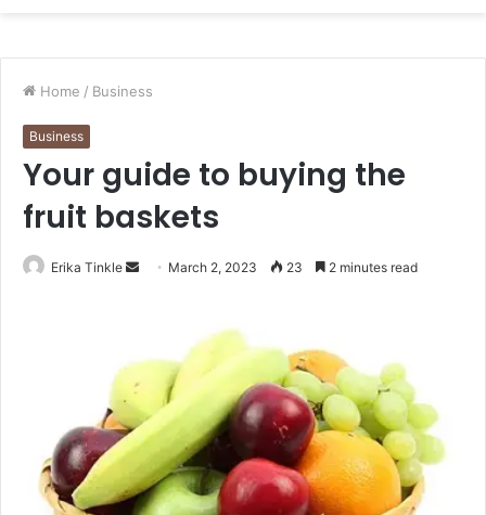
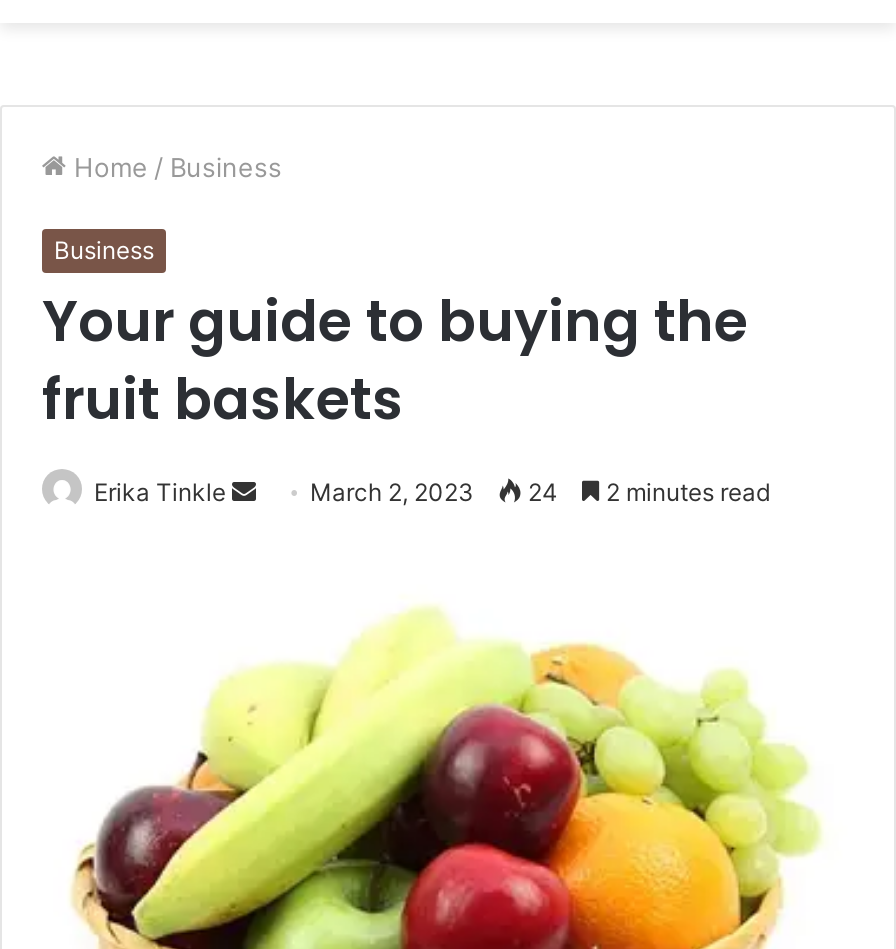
- 23
+ 24
